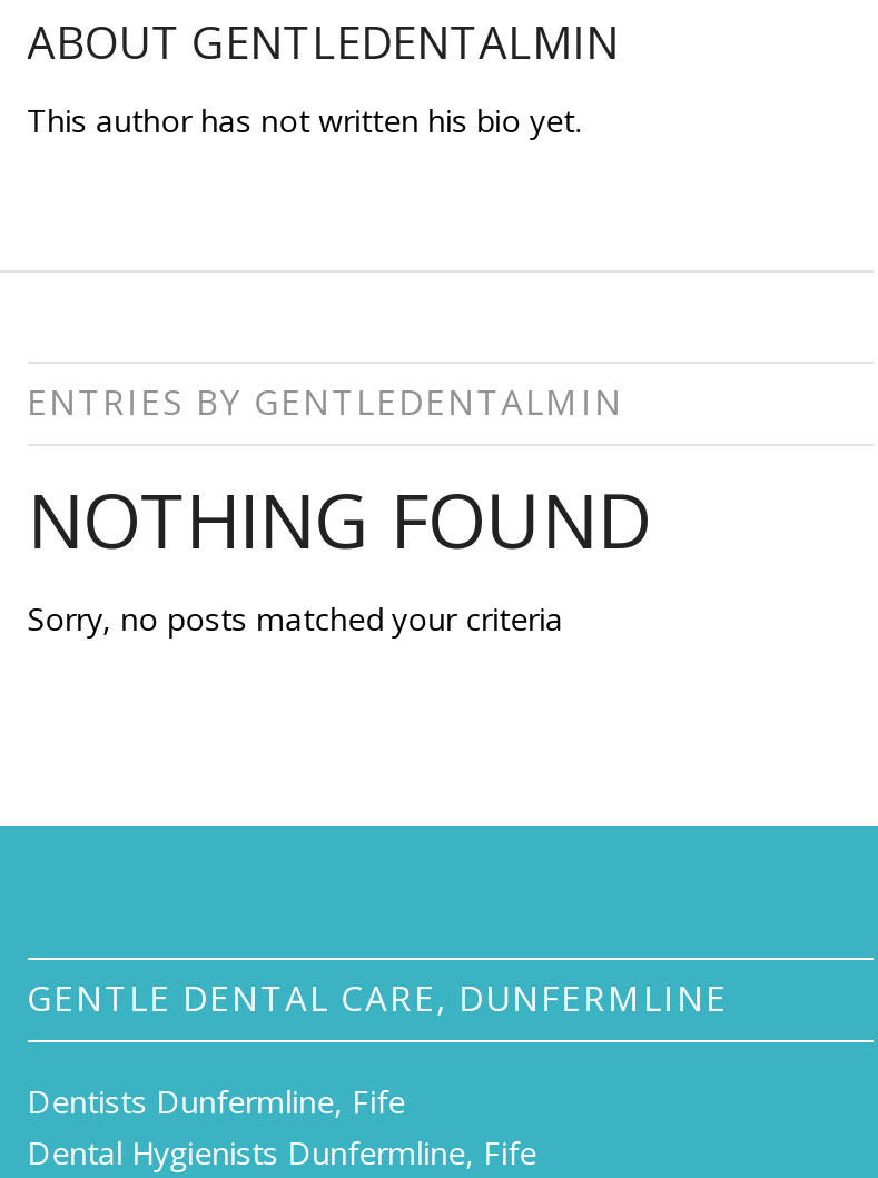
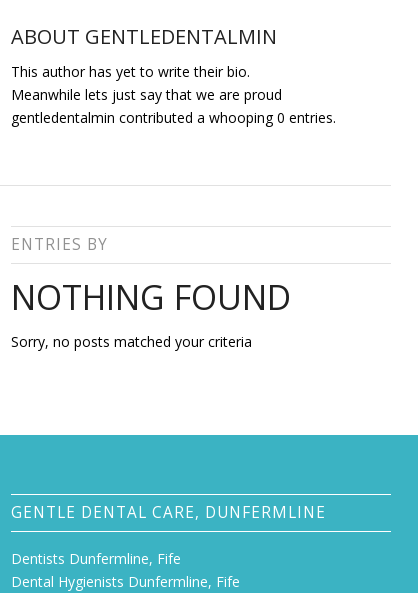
- This author has not written his bio yet.
+ This author has yet to write their bio.
+ Meanwhile lets just say that we are proud
+ gentledentalmin contributed a whooping 0 entries.

- ENTRIES BY GENTLEDENTALMIN
+ ENTRIES BY
